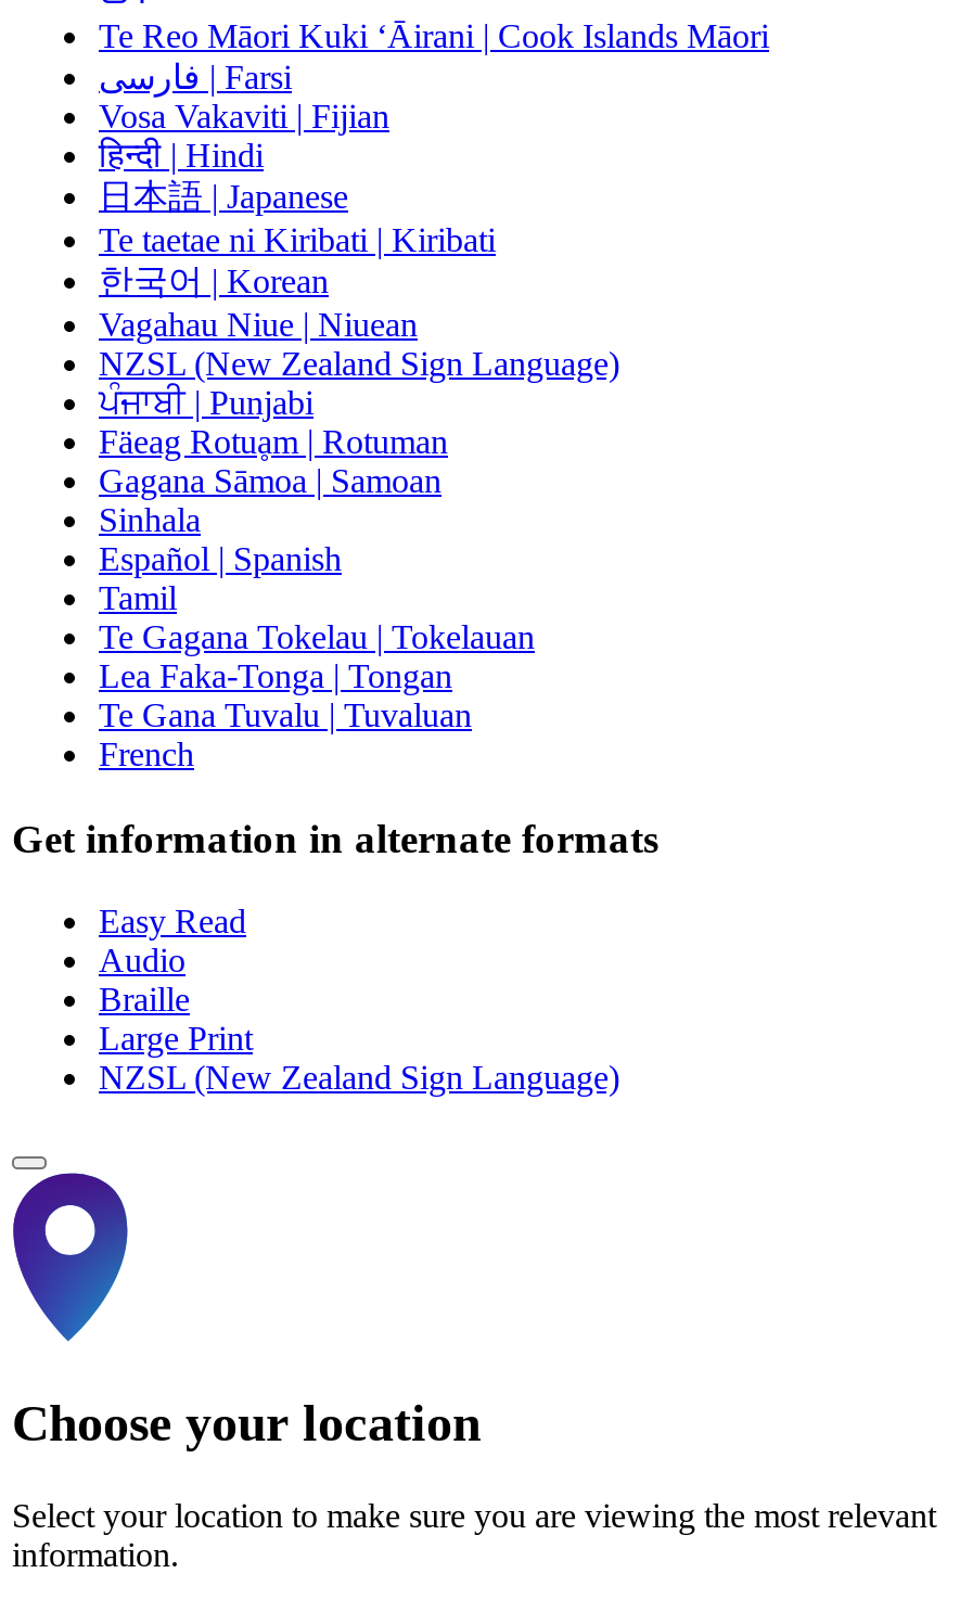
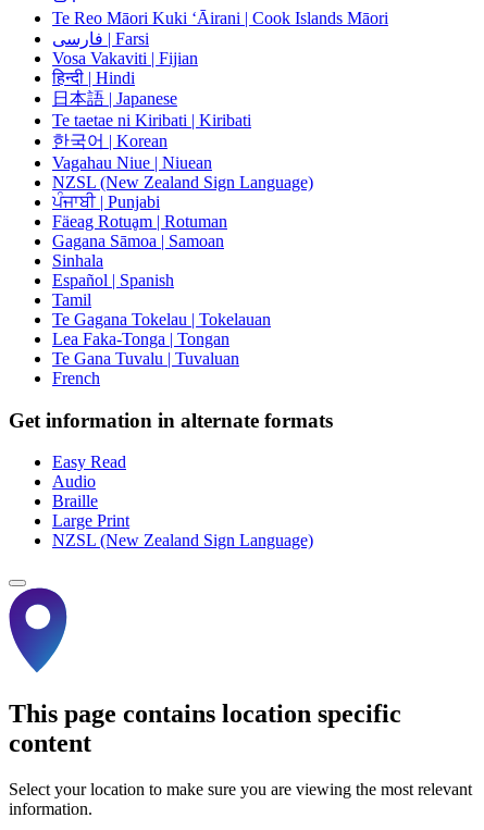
- Choose your location
+ This page contains location specific
+ content
